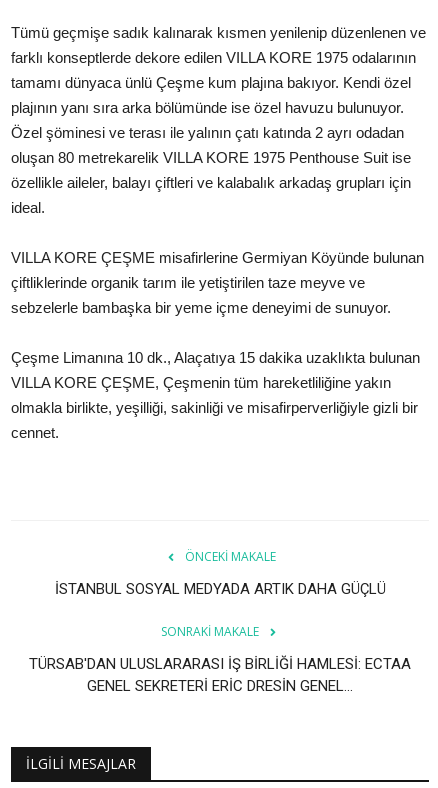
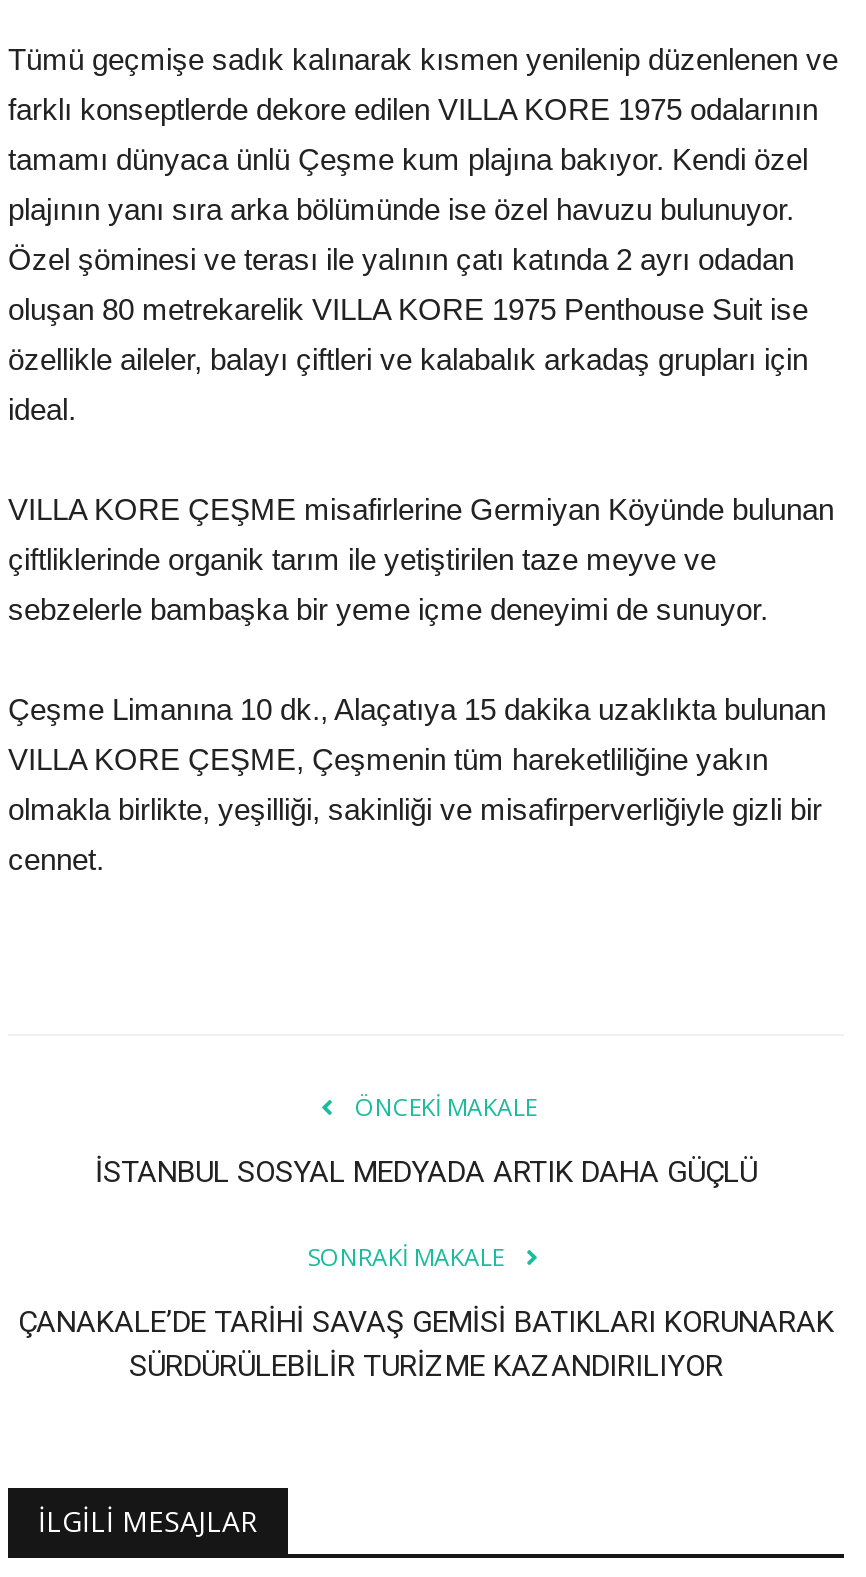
- TÜRSAB'DAN ULUSLARARASI İŞ BİRLİĞİ HAMLESİ: ECTAA
- GENEL SEKRETERİ ERİC DRESİN GENEL...
+ ÇANAKALE’DE TARİHİ SAVAŞ GEMİSİ BATIKLARI KORUNARAK
+ SÜRDÜRÜLEBİLİR TURİZME KAZANDIRILIYOR
